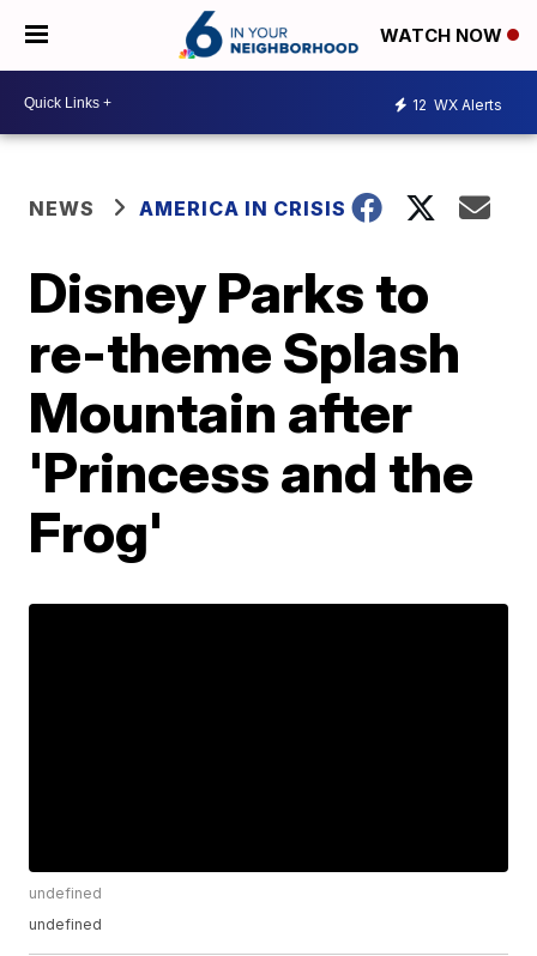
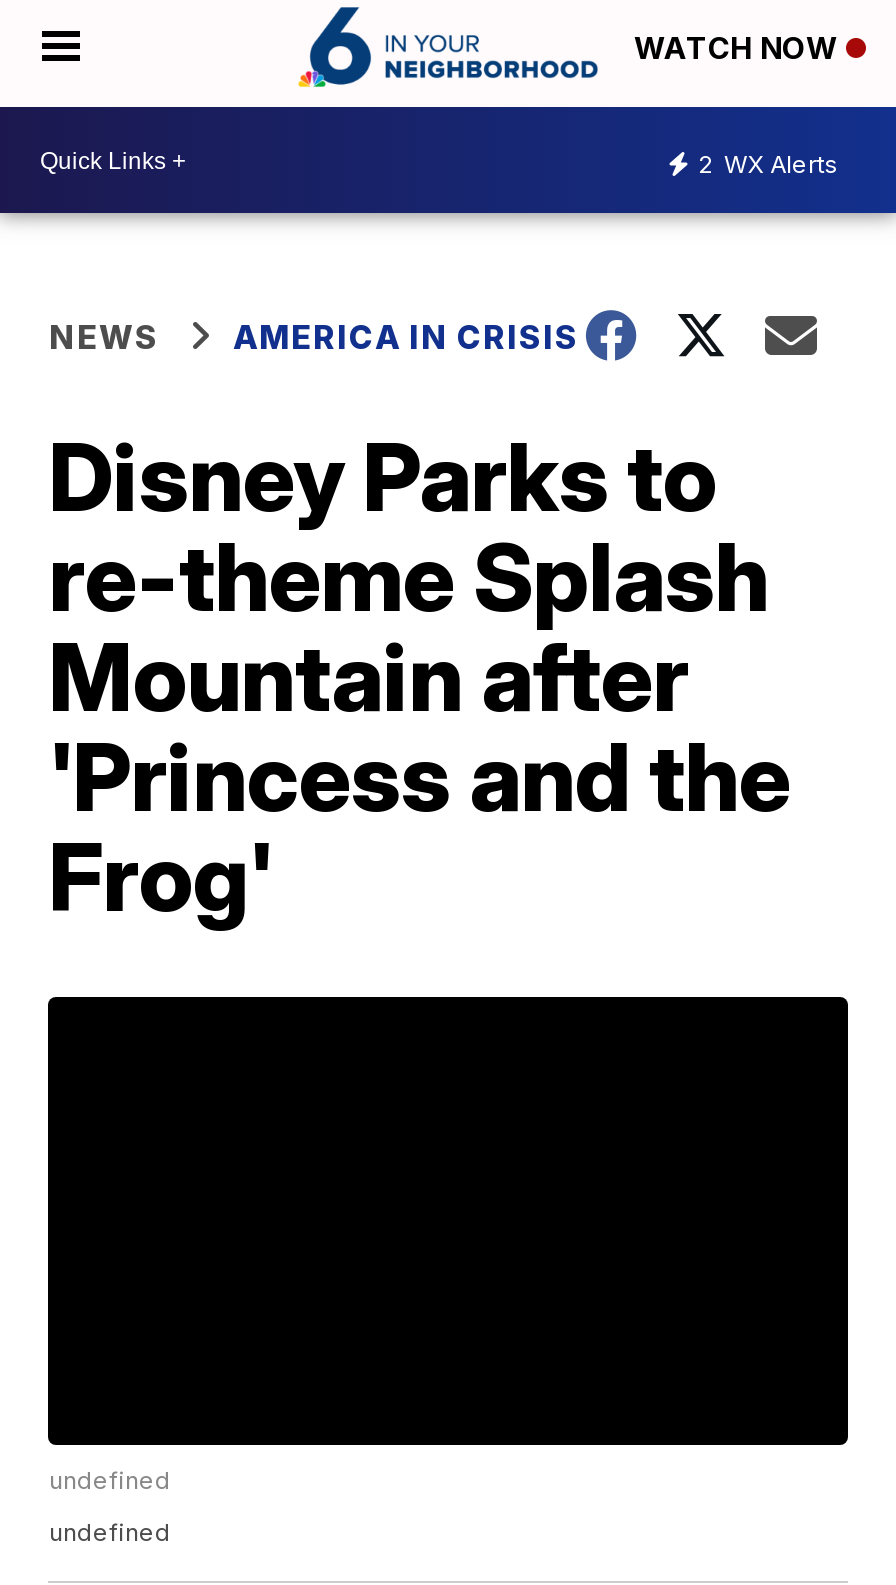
- 12 WX Alerts
+ 2 WX Alerts
